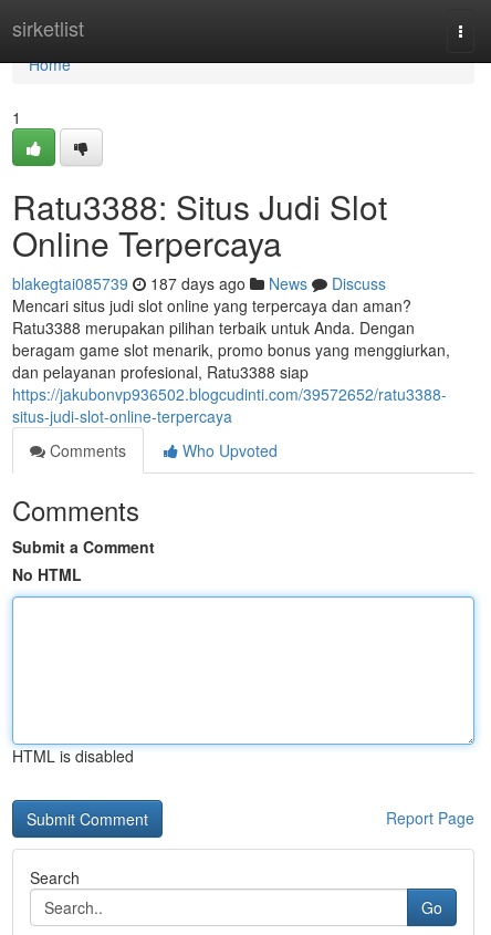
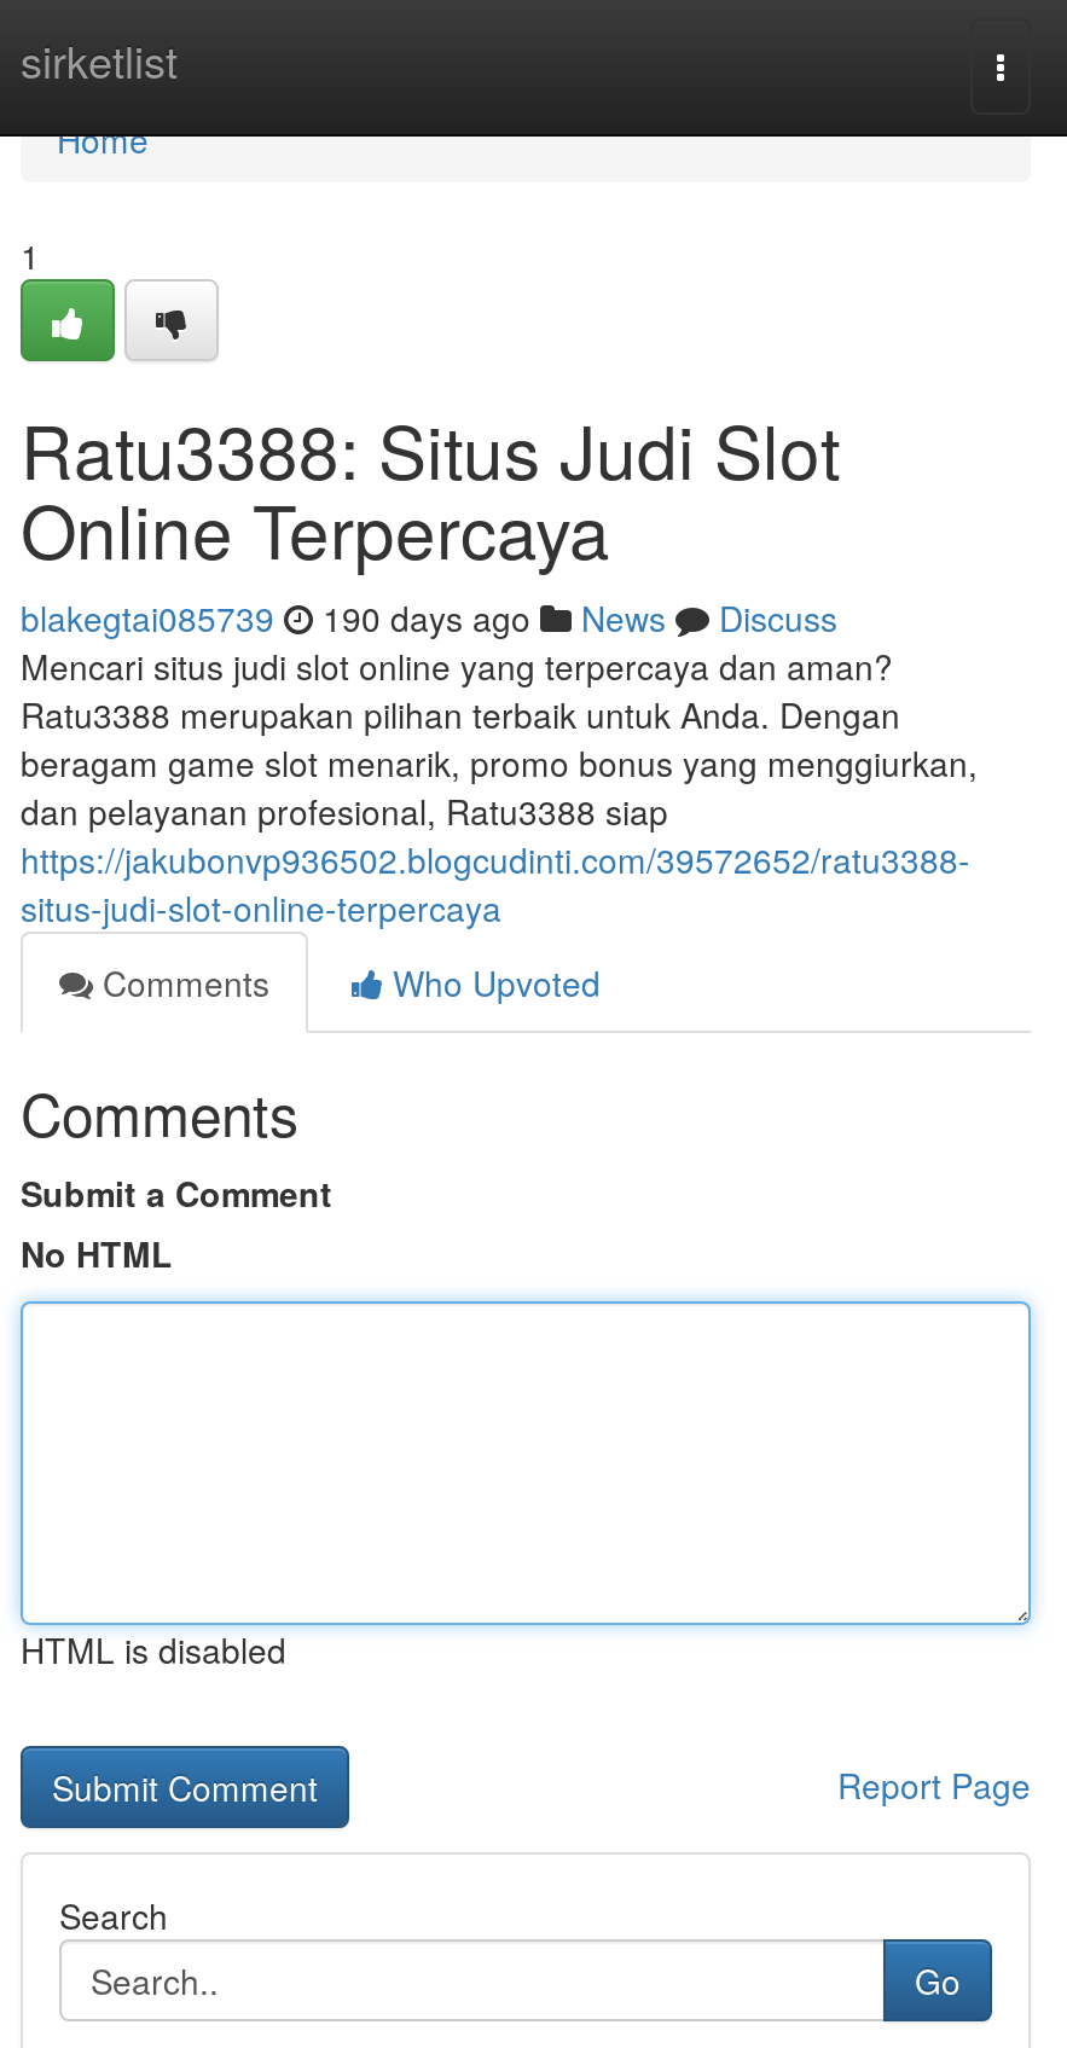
- blakegtai085739 187 days ago News Discuss
+ blakegtai085739 190 days ago News Discuss
